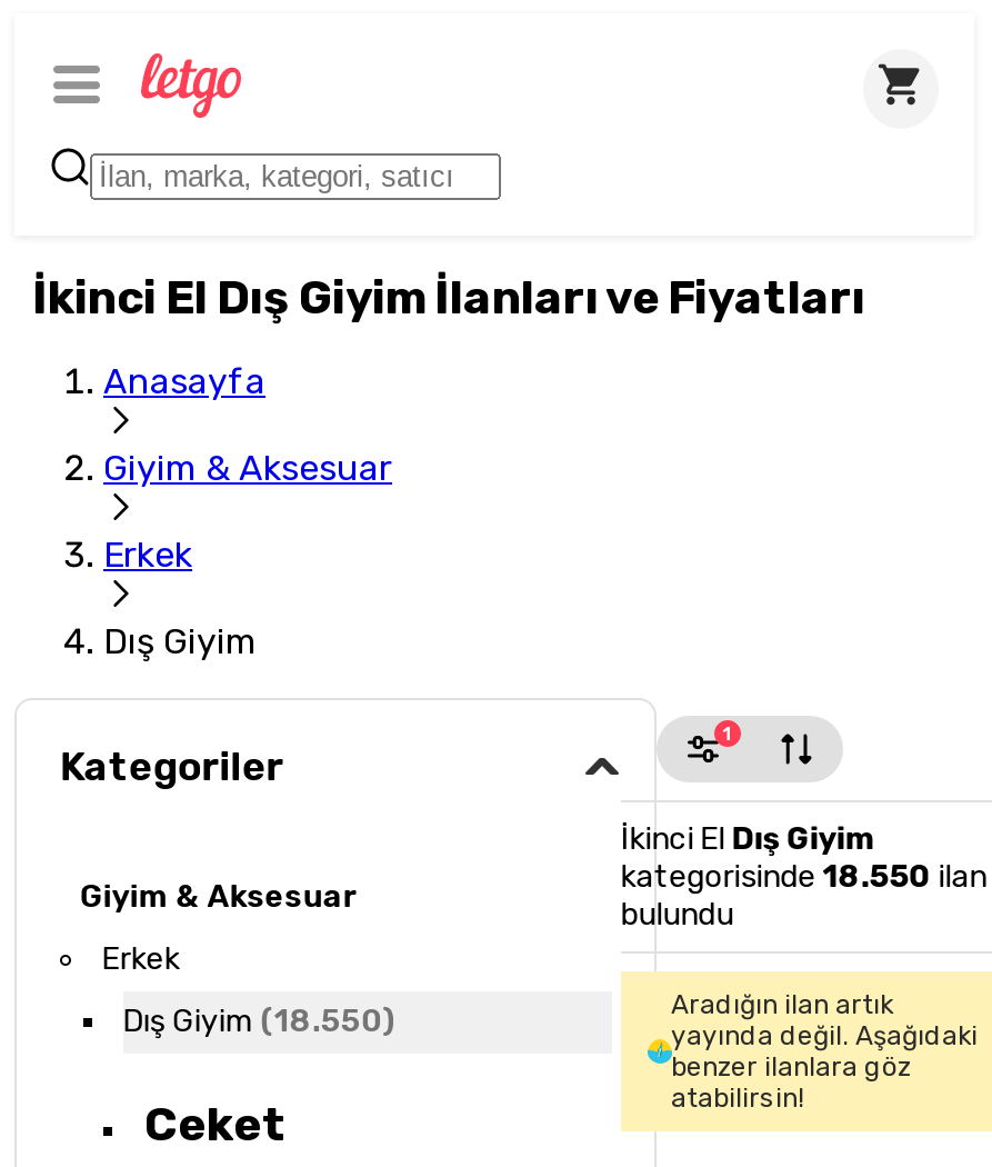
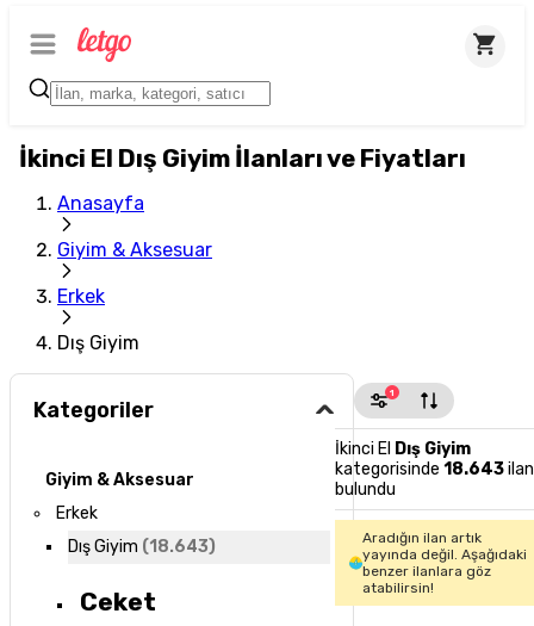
- kategorisinde 18.550 ilan
+ kategorisinde 18.643 ilan

- Dış Giyim (18.550)
+ Dış Giyim (18.643)
